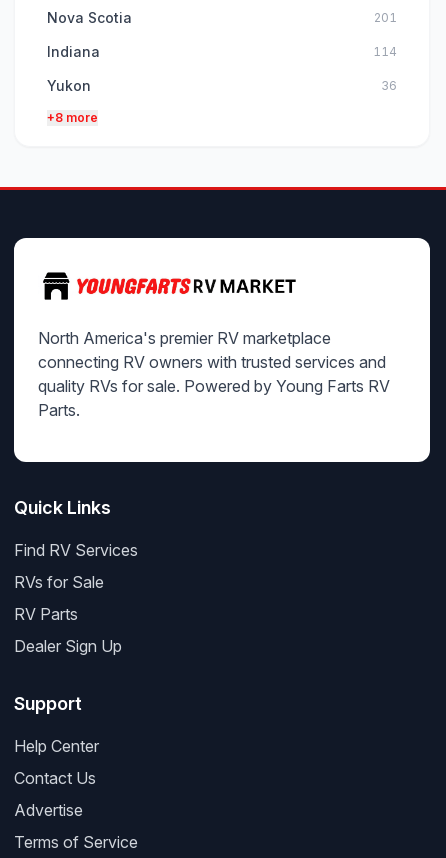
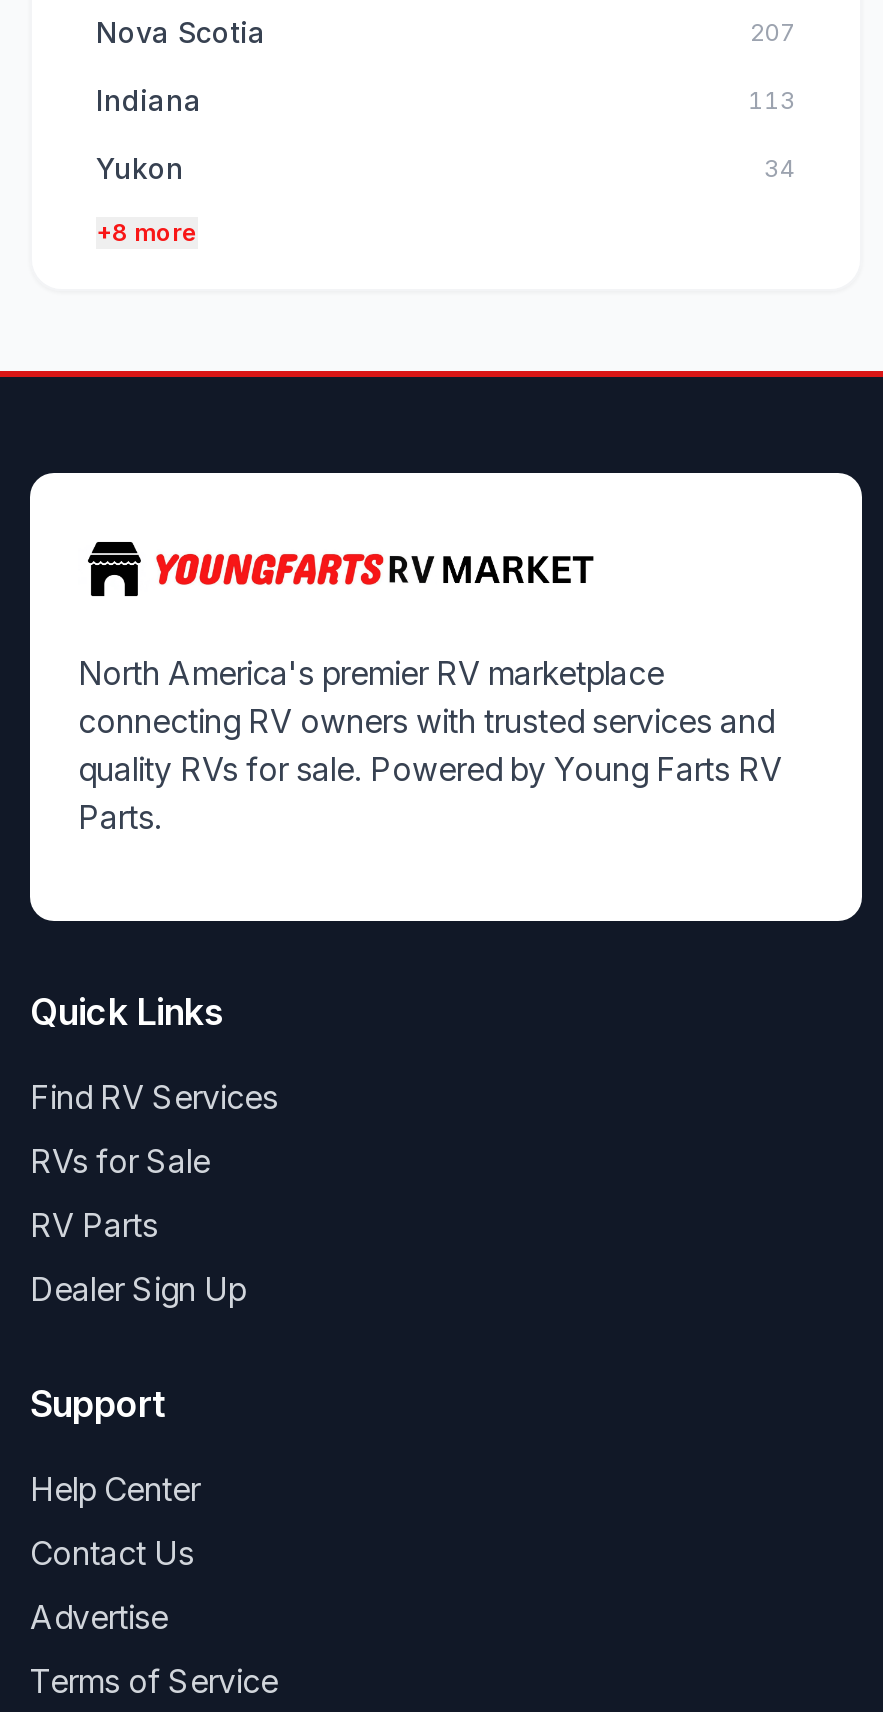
- 201
+ 207

- 114
+ 113

- 36
+ 34
